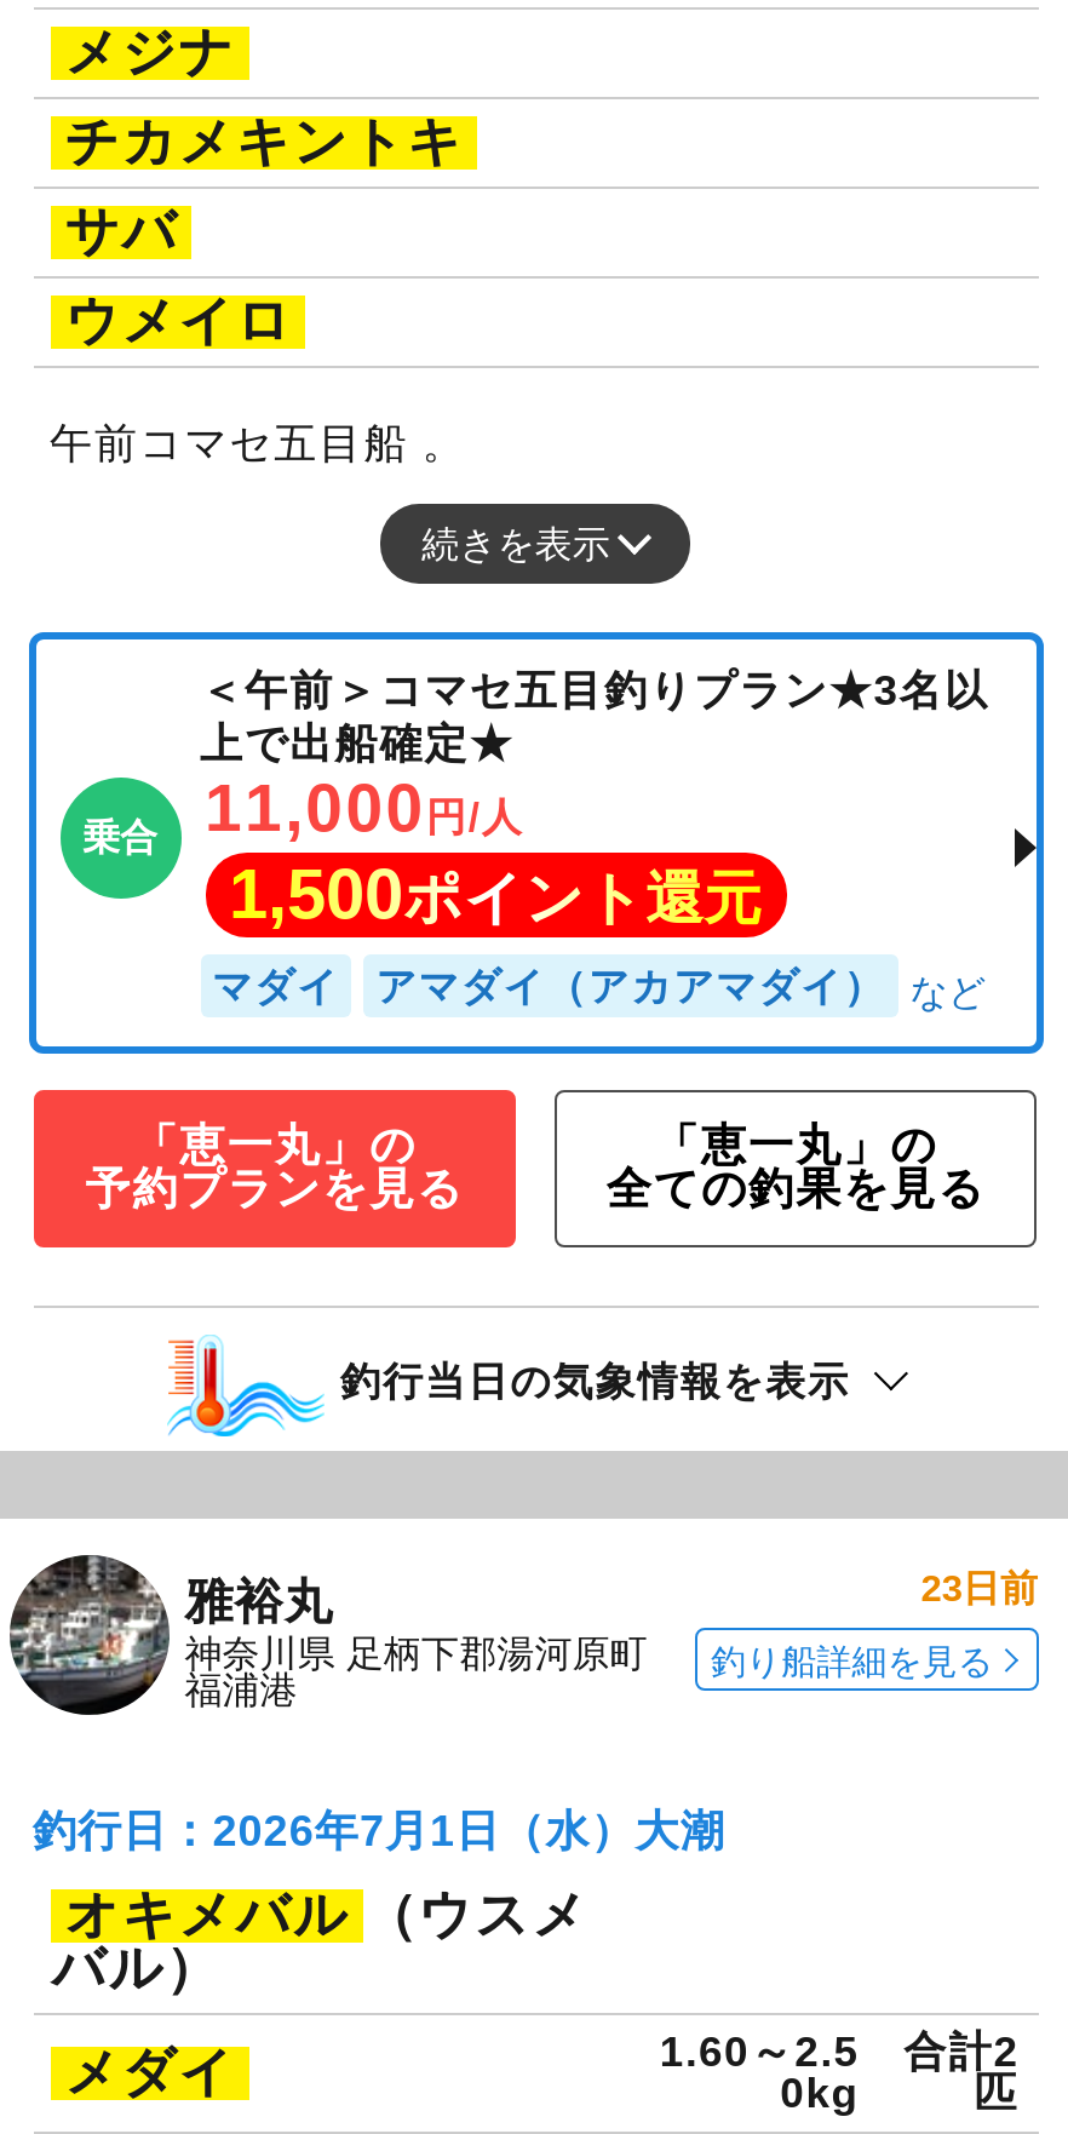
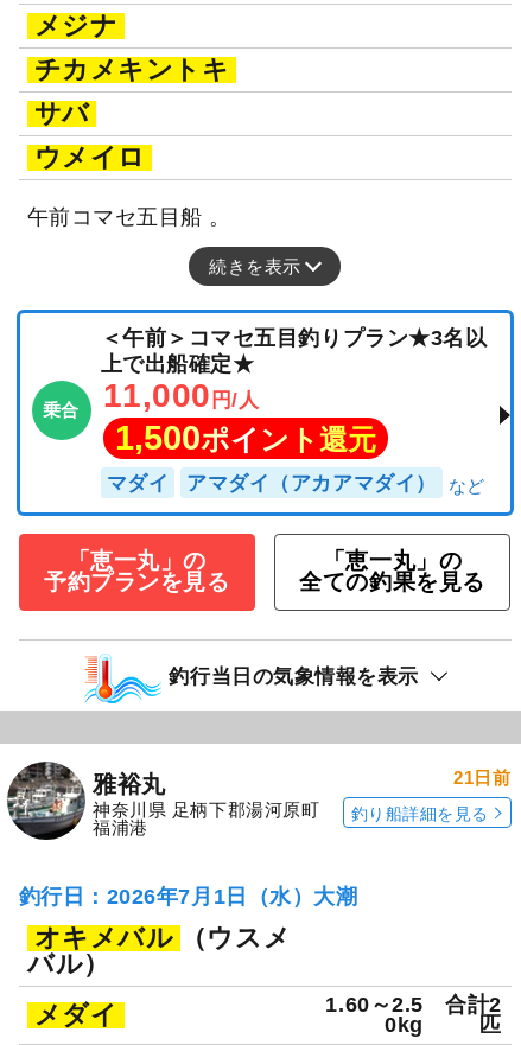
- 23日前
+ 21日前
